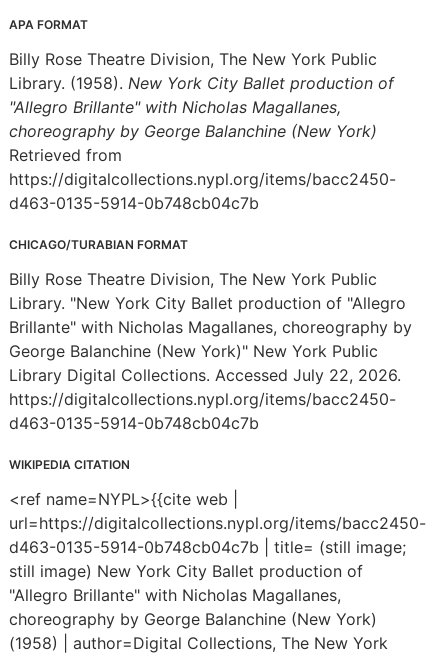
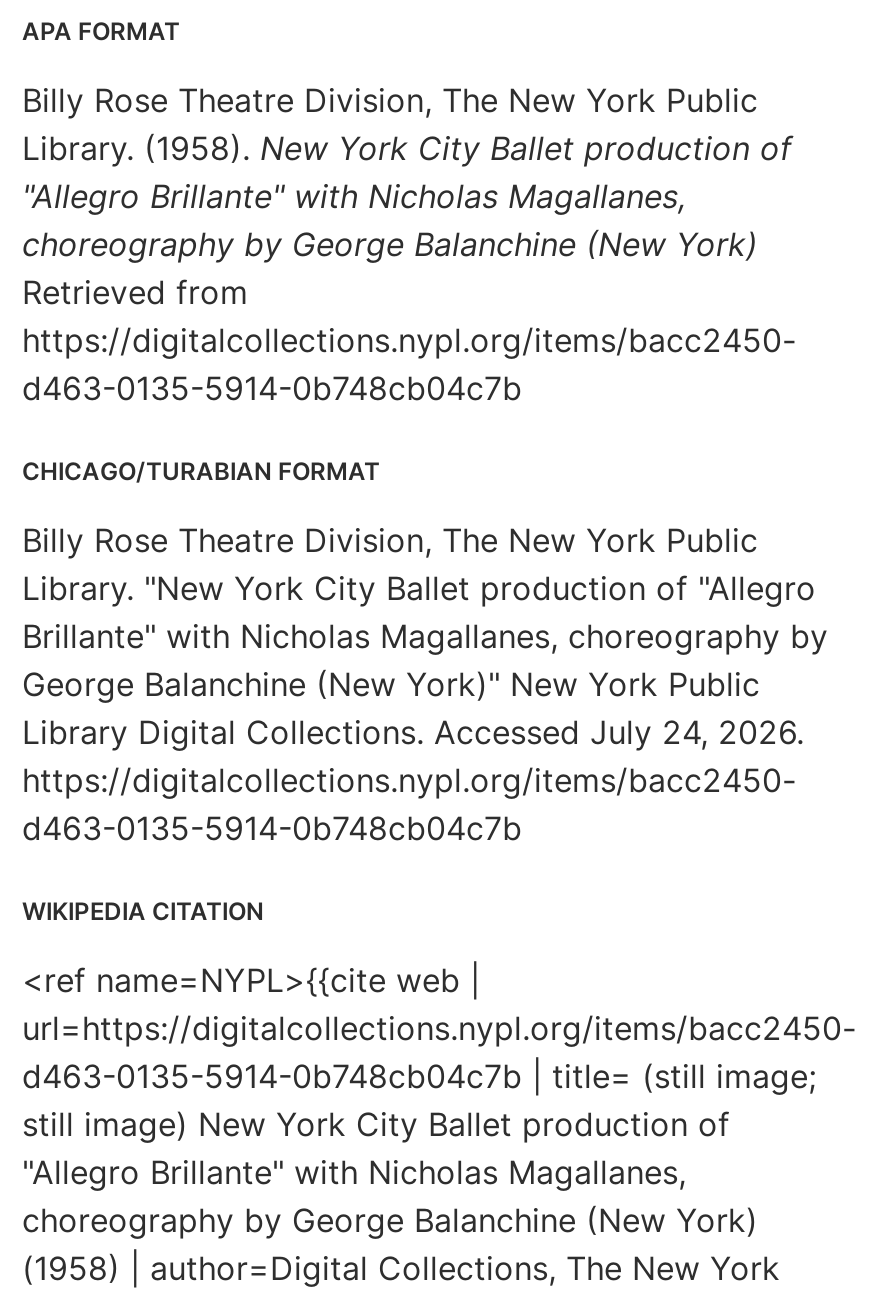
- Library Digital Collections. Accessed July 22, 2026.
+ Library Digital Collections. Accessed July 24, 2026.
